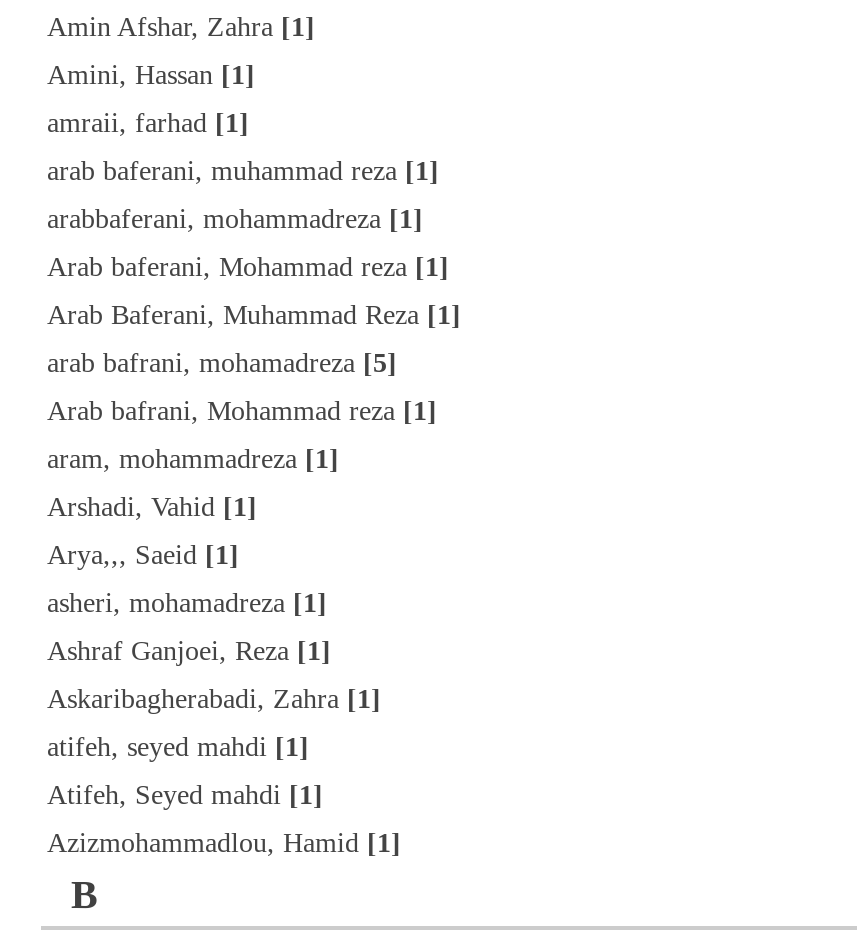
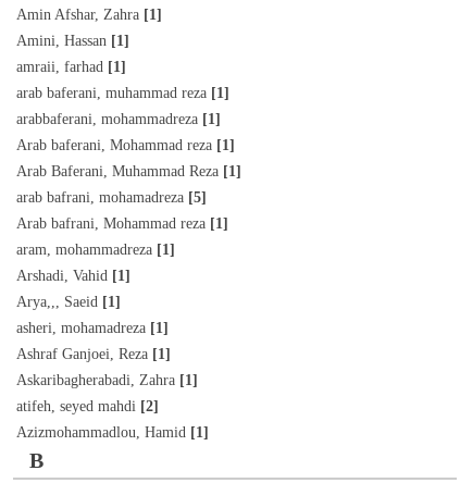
- atifeh, seyed mahdi [1]
- Atifeh, Seyed mahdi [1]
+ atifeh, seyed mahdi [2]
